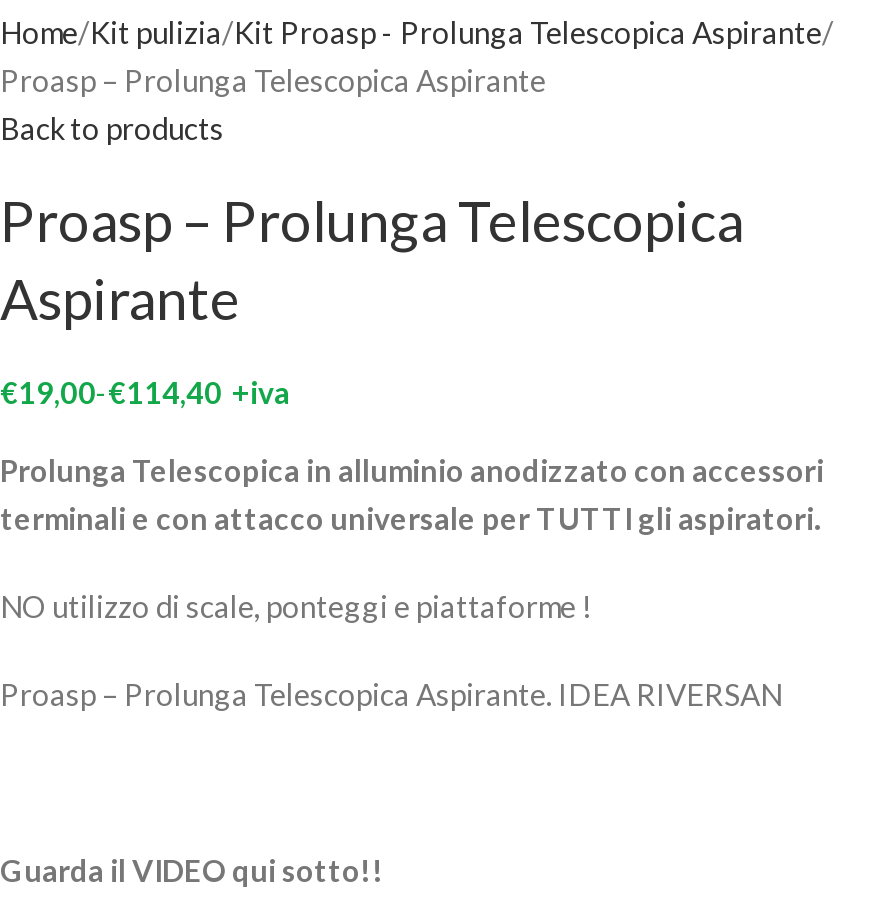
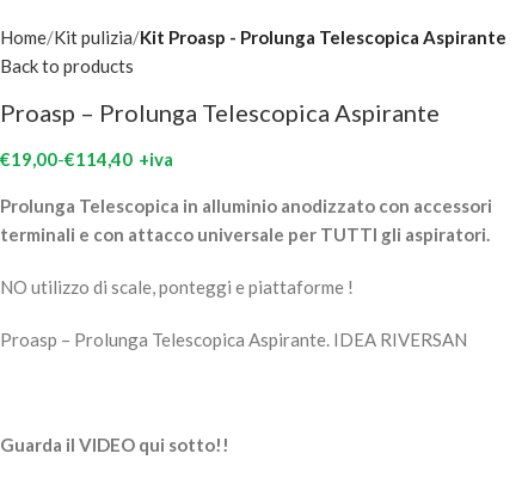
- Proasp – Prolunga Telescopica Aspirante
